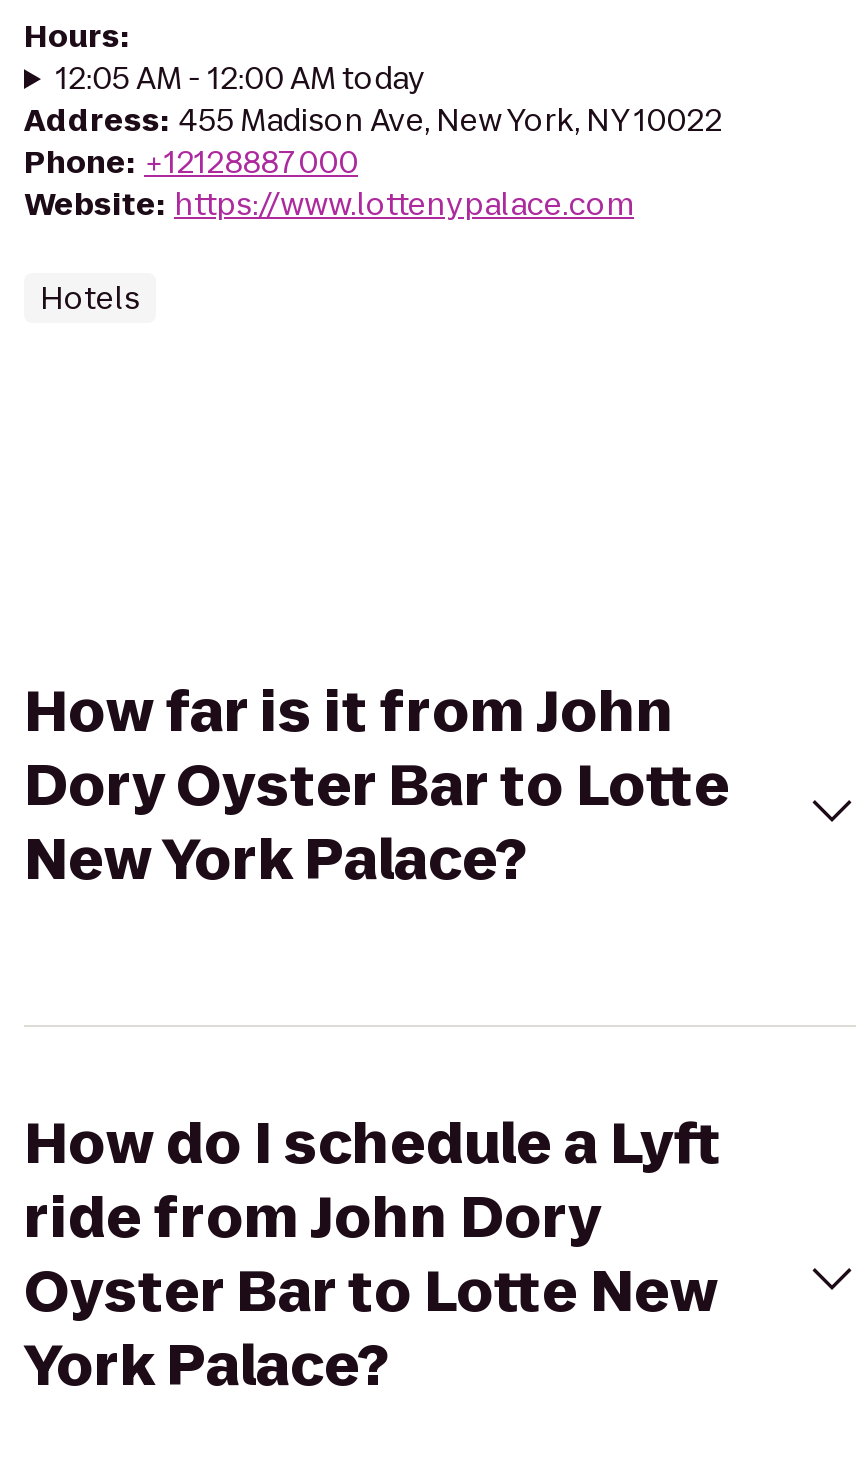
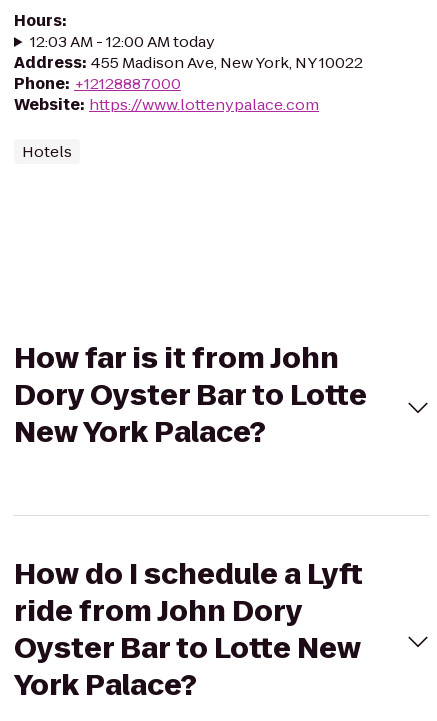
- 12:05 AM - 12:00 AM today
+ 12:03 AM - 12:00 AM today
